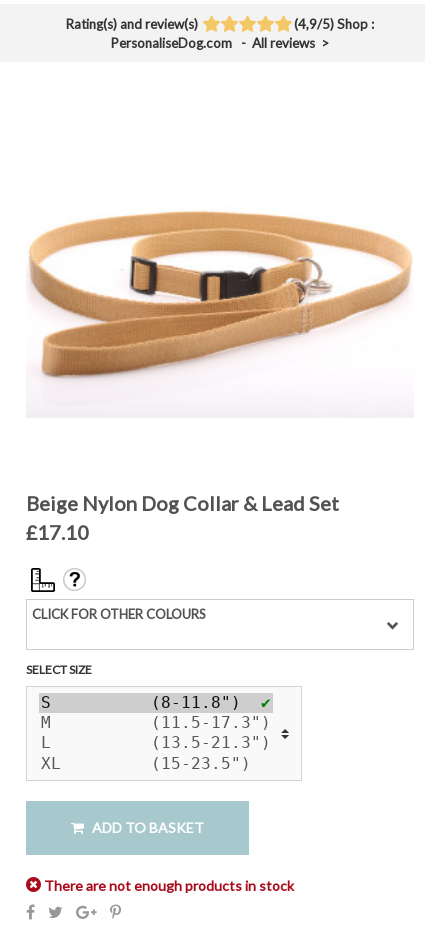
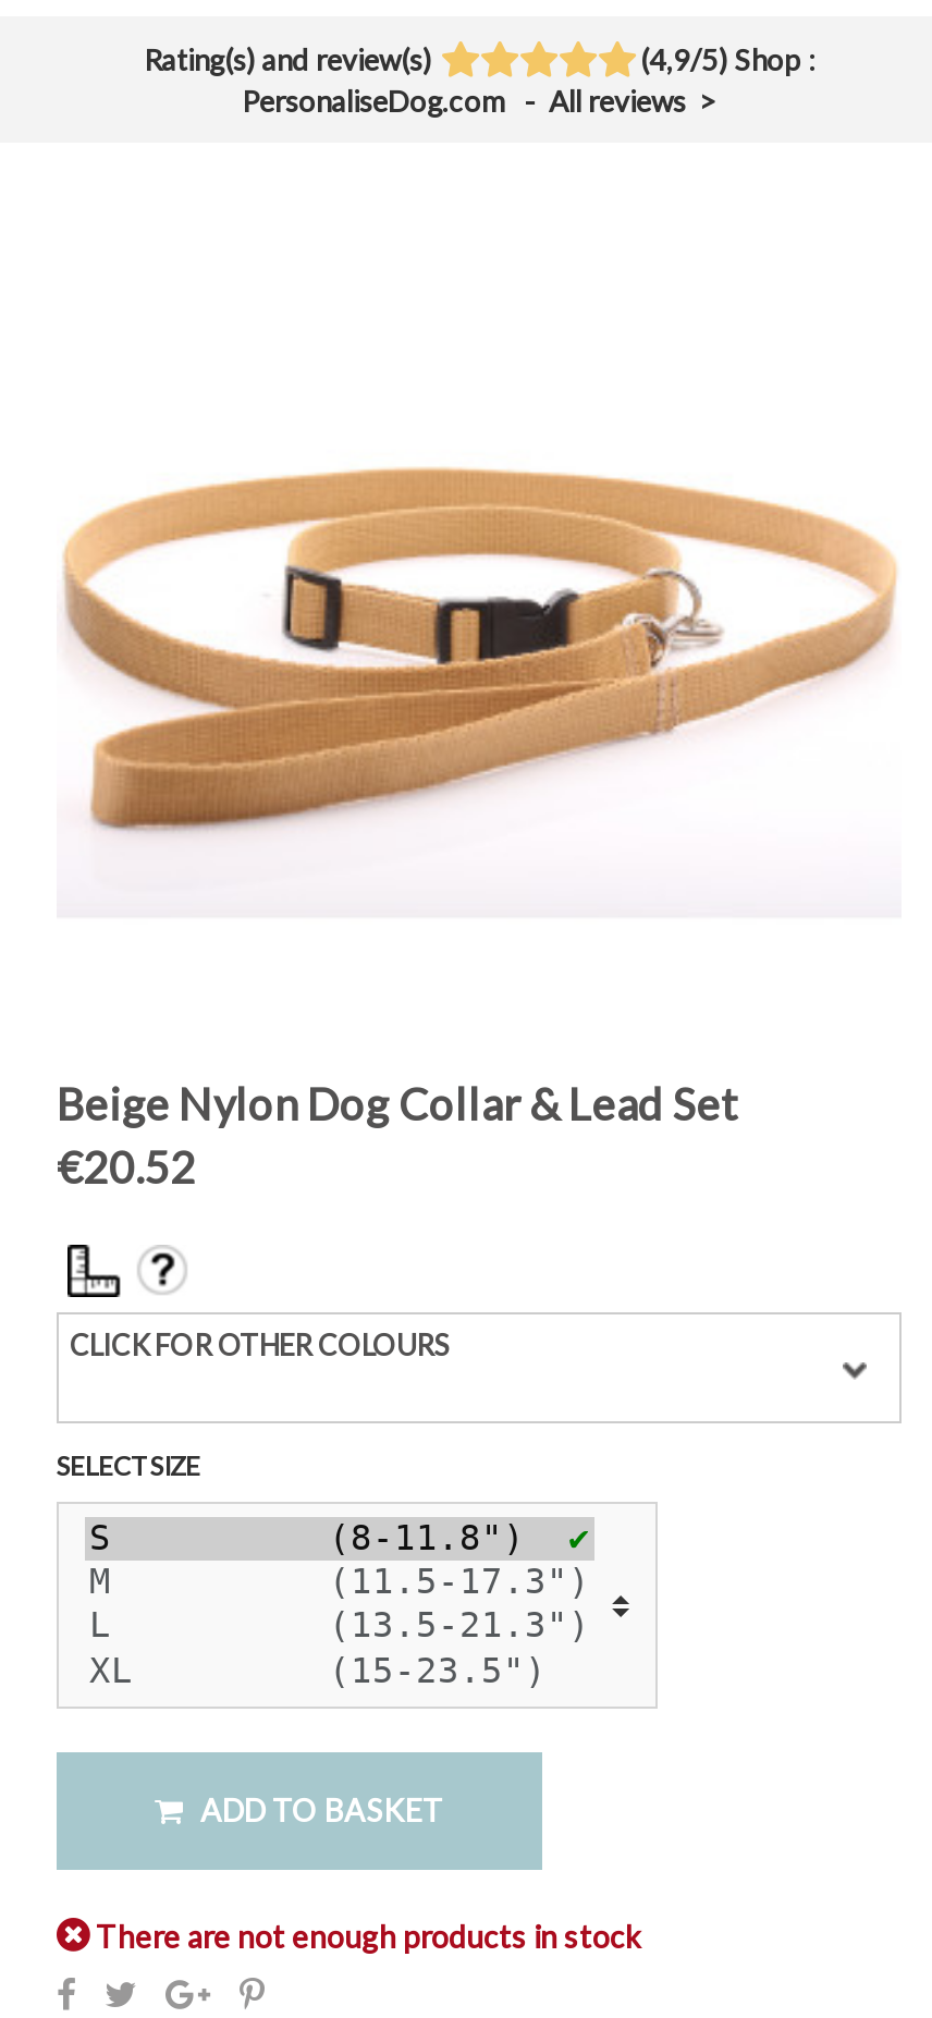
- £17.10
+ €20.52
